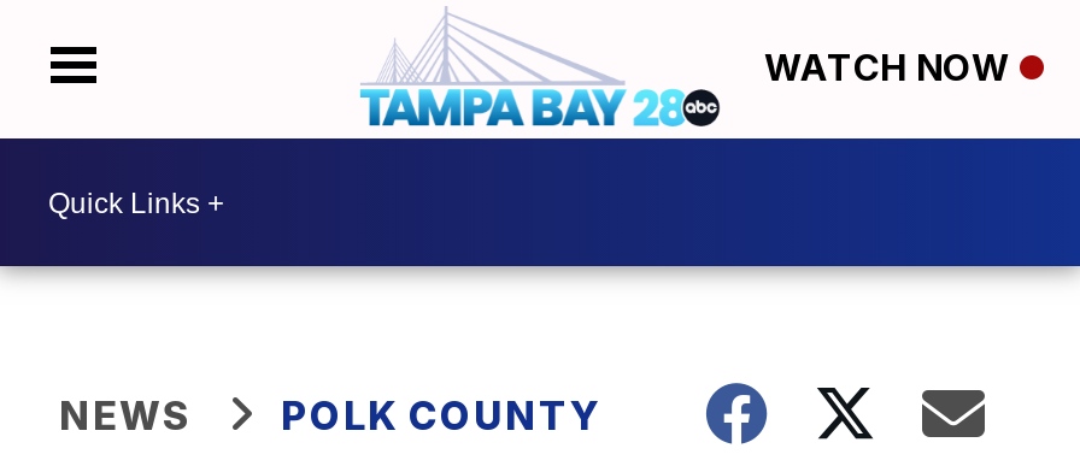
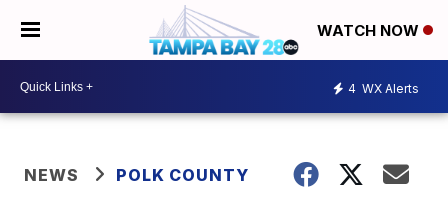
+ 4 WX Alerts
